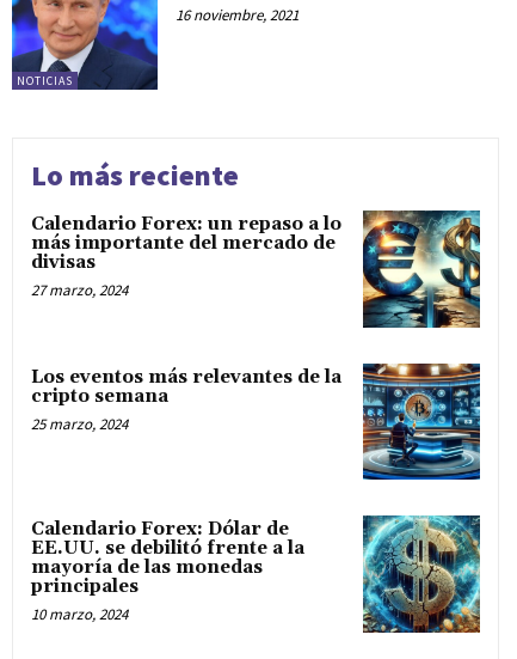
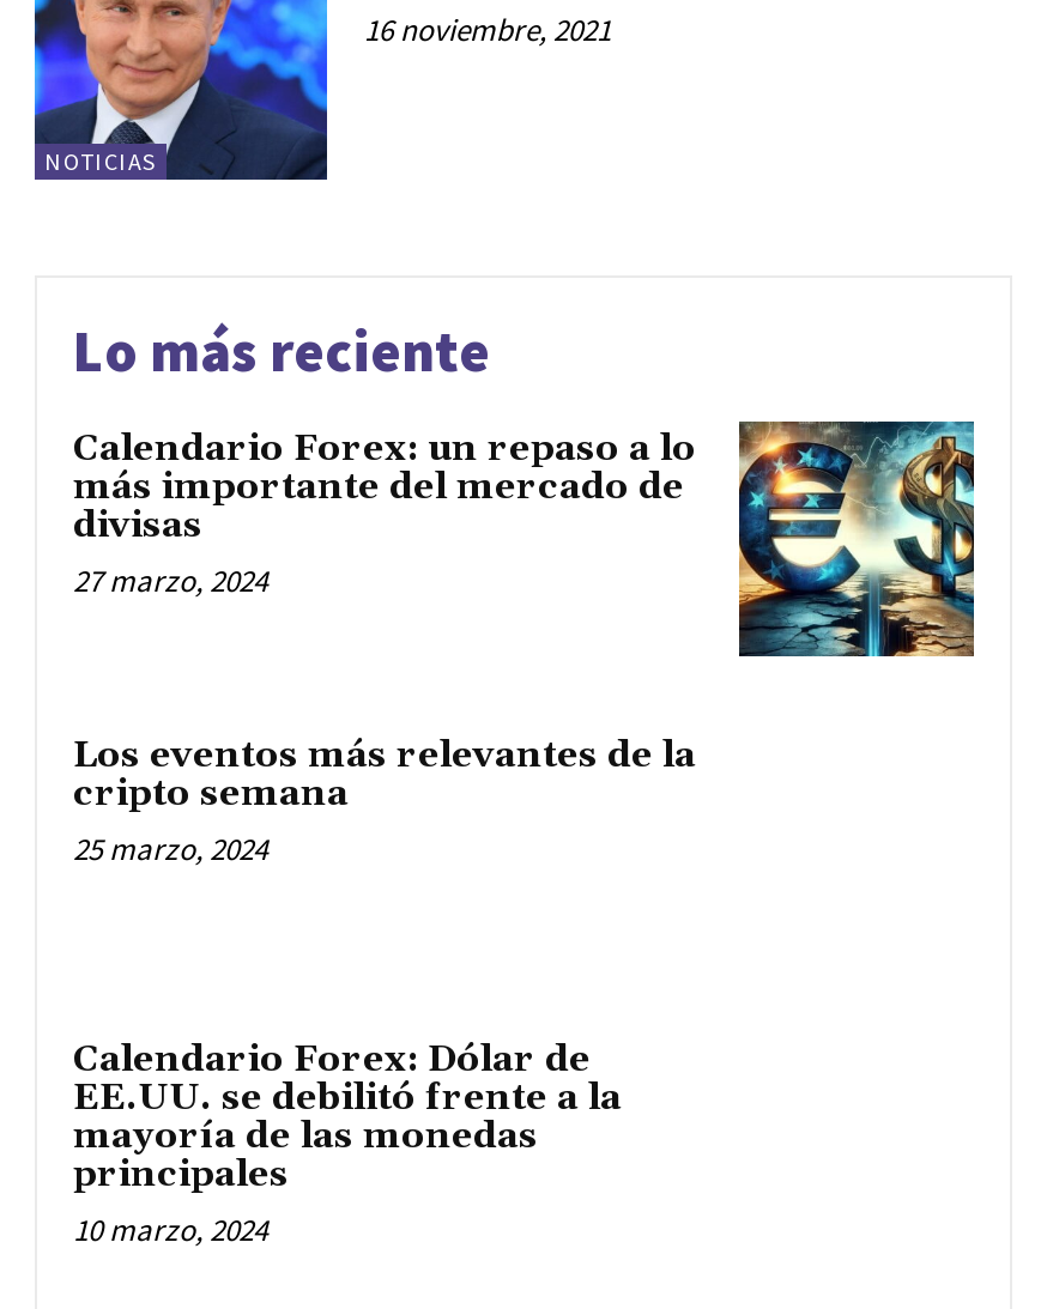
- [image]

- [image]
